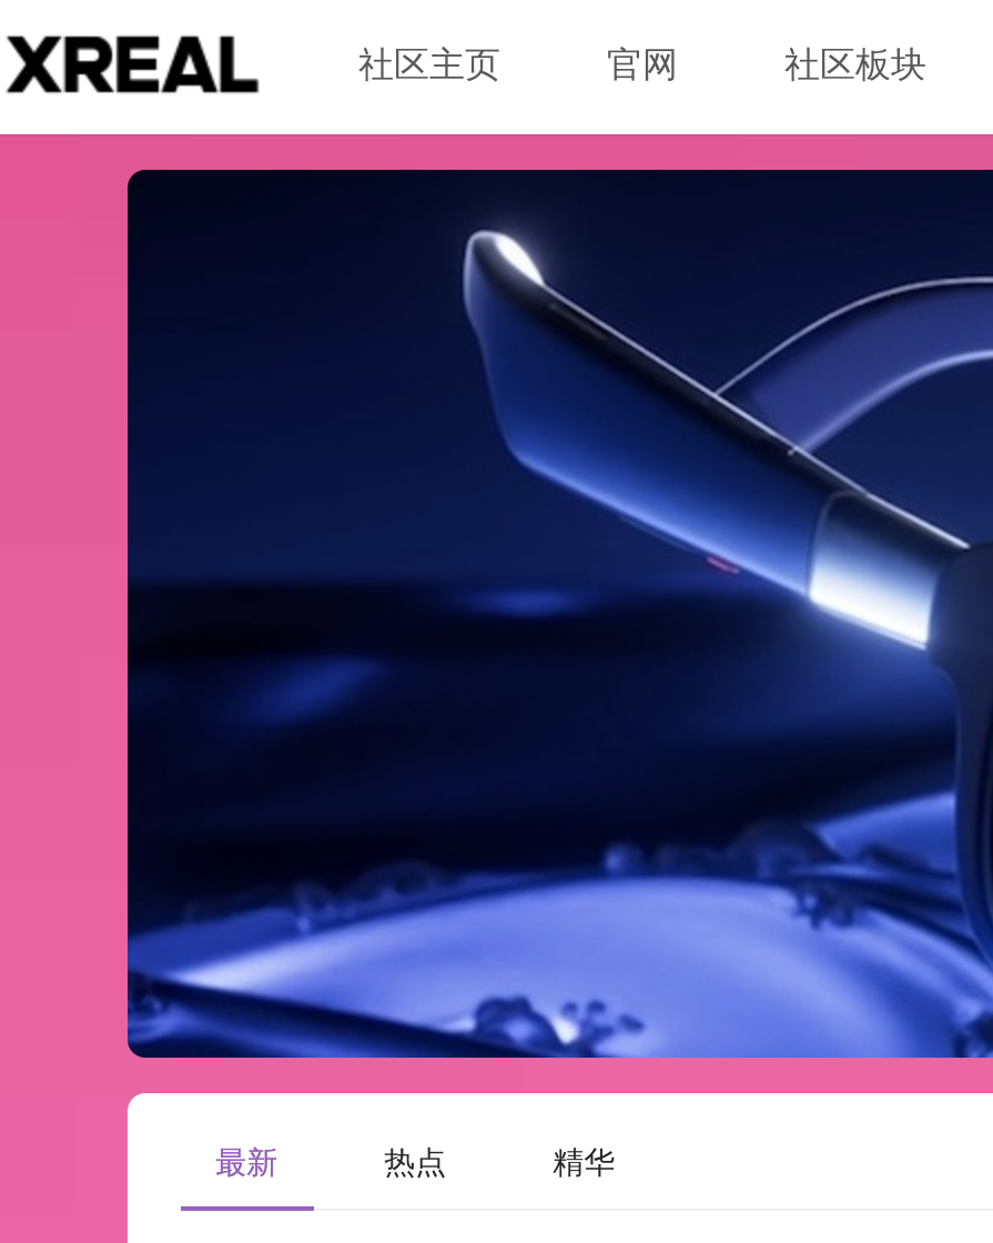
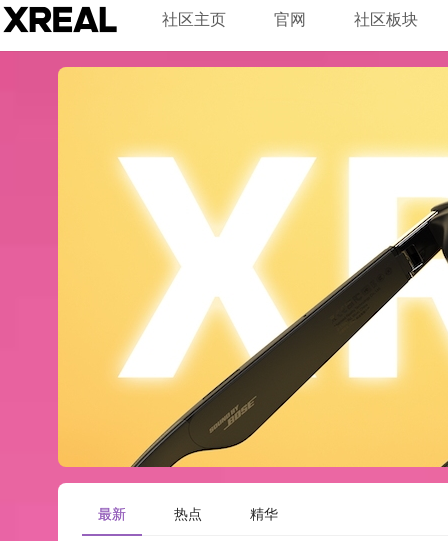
- [image]
+ [image]
